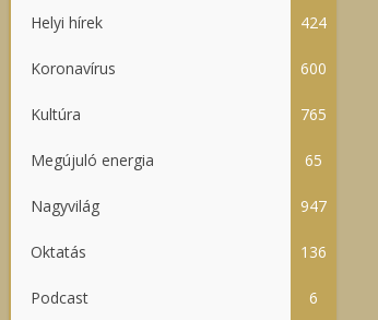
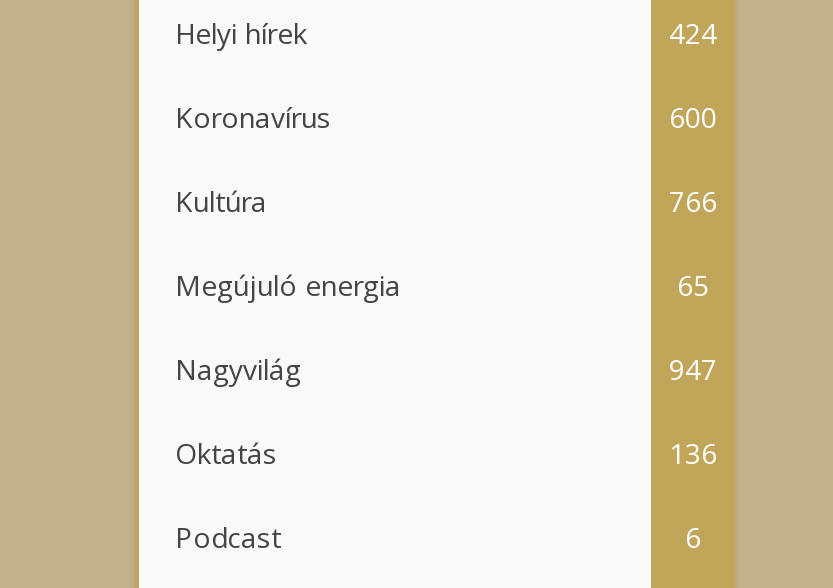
- 765
+ 766
